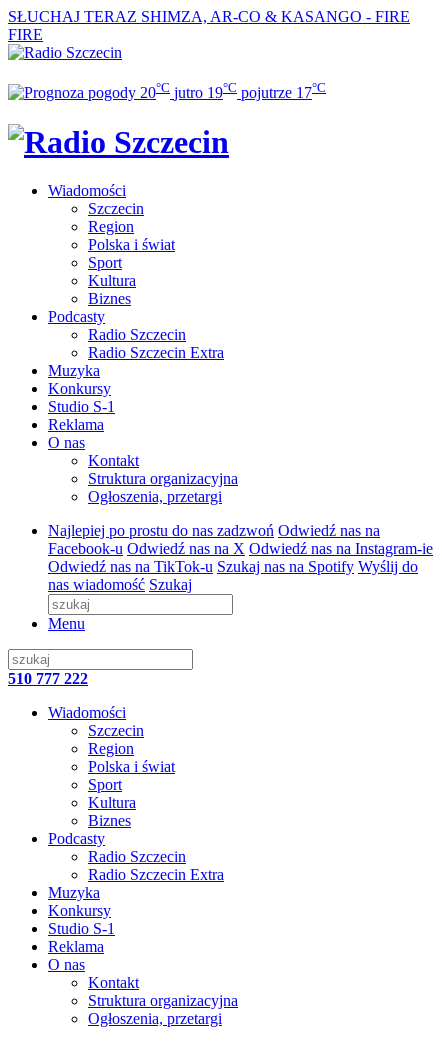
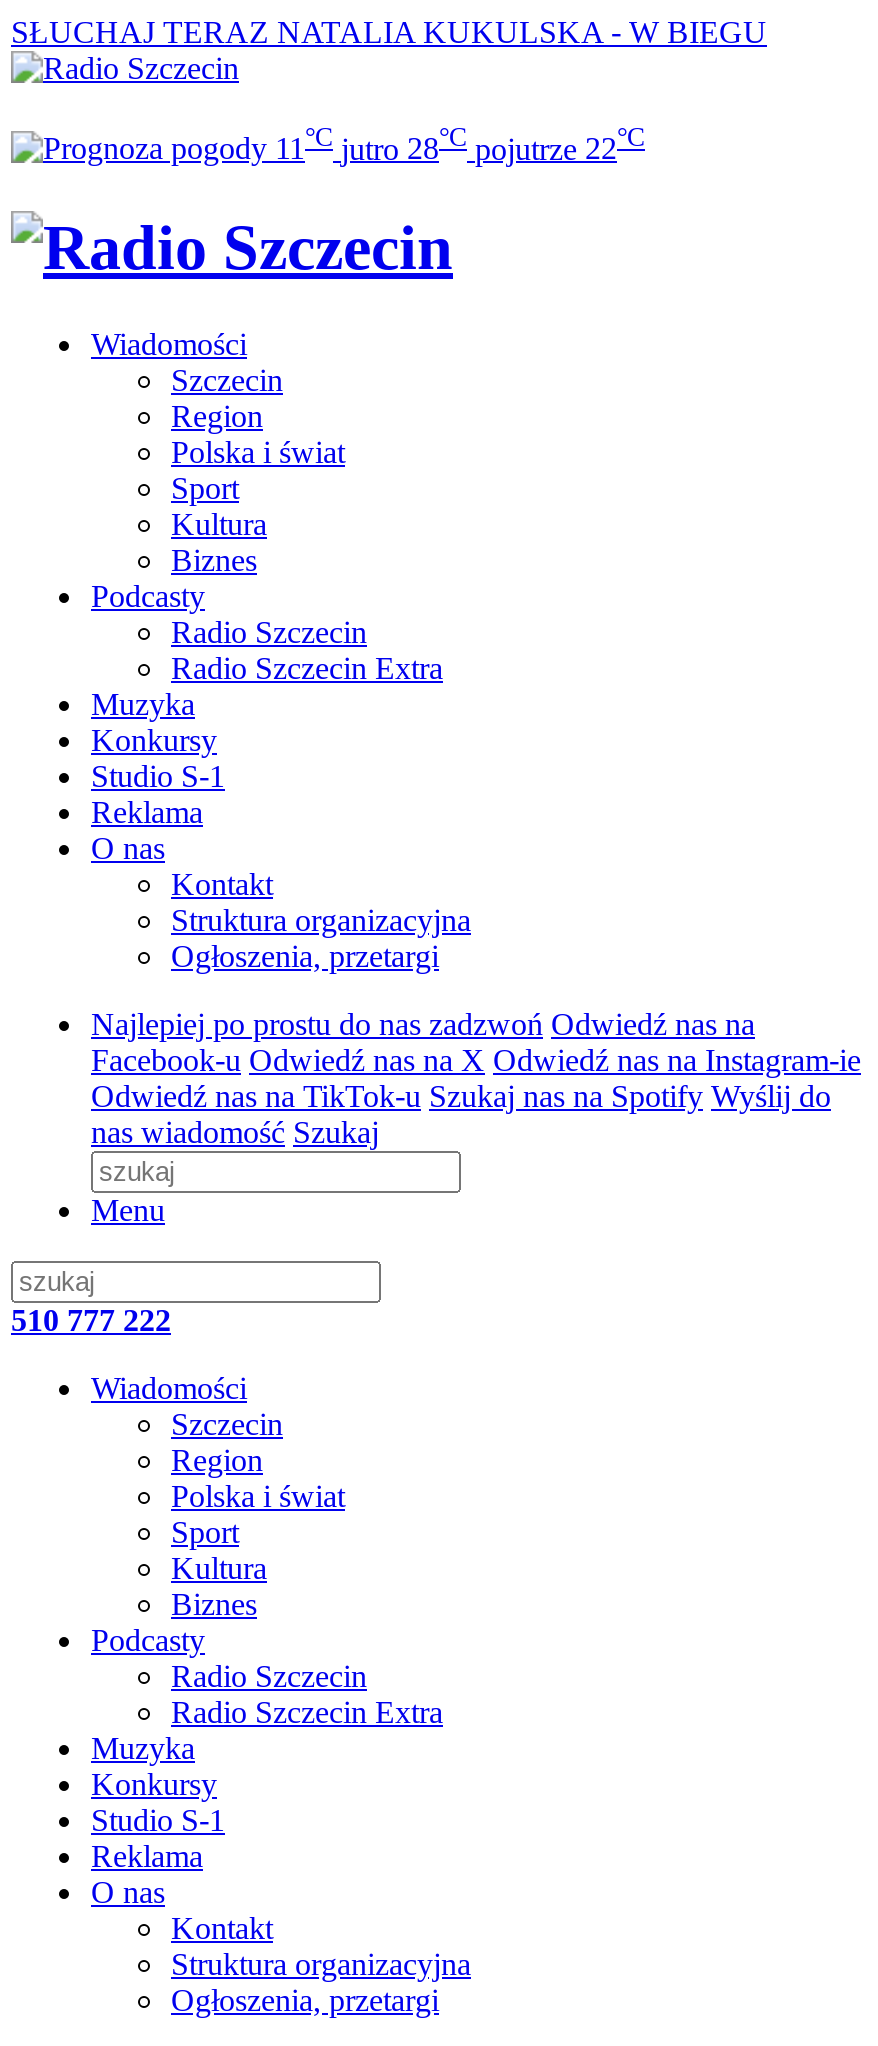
- SŁUCHAJ TERAZ SHIMZA, AR-CO & KASANGO - FIRE
- FIRE
+ SŁUCHAJ TERAZ NATALIA KUKULSKA - W BIEGU

- 20°C jutro 19°C pojutrze 17°C
+ 11°C jutro 28°C pojutrze 22°C
